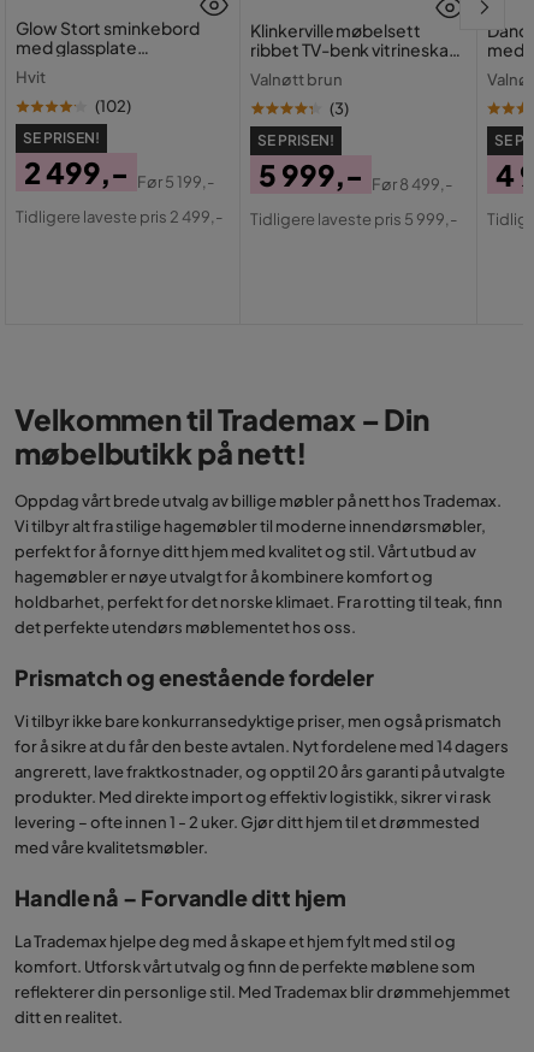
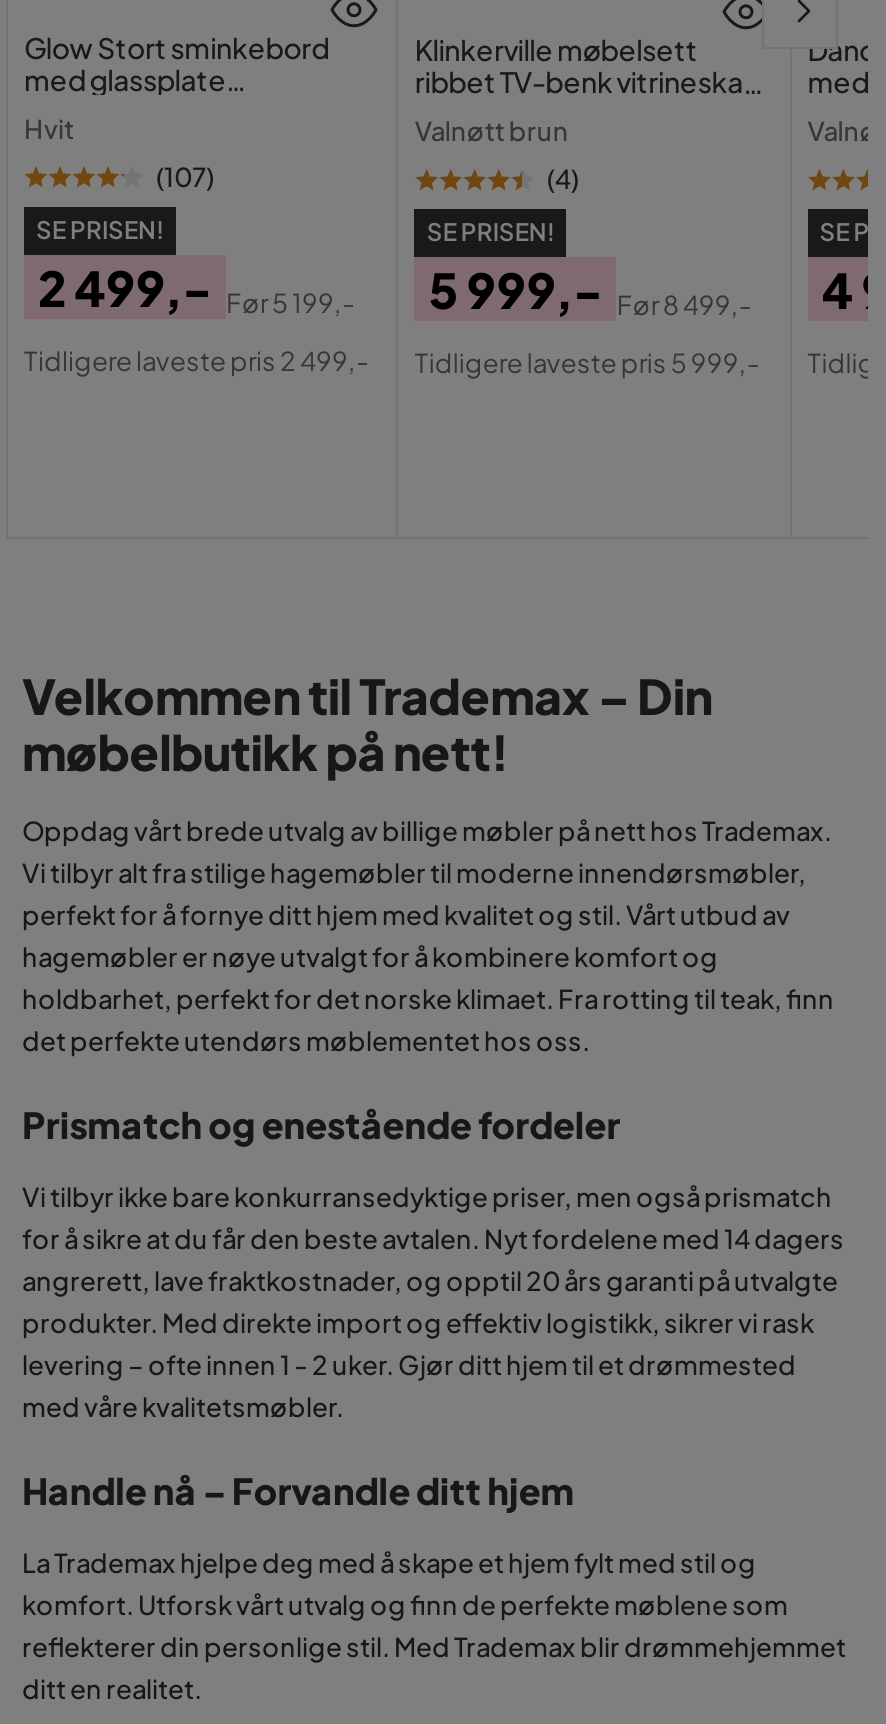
- (102)
+ (107)

- (3)
+ (4)
